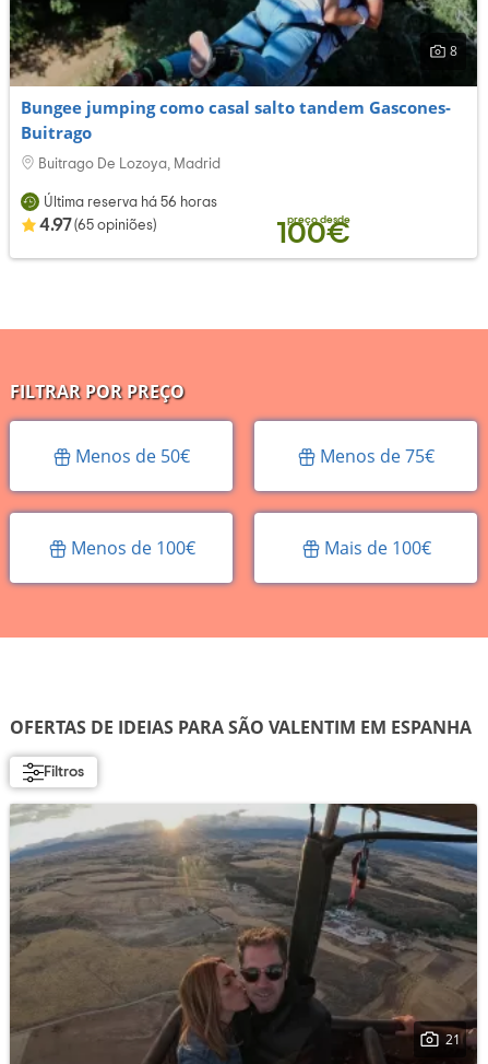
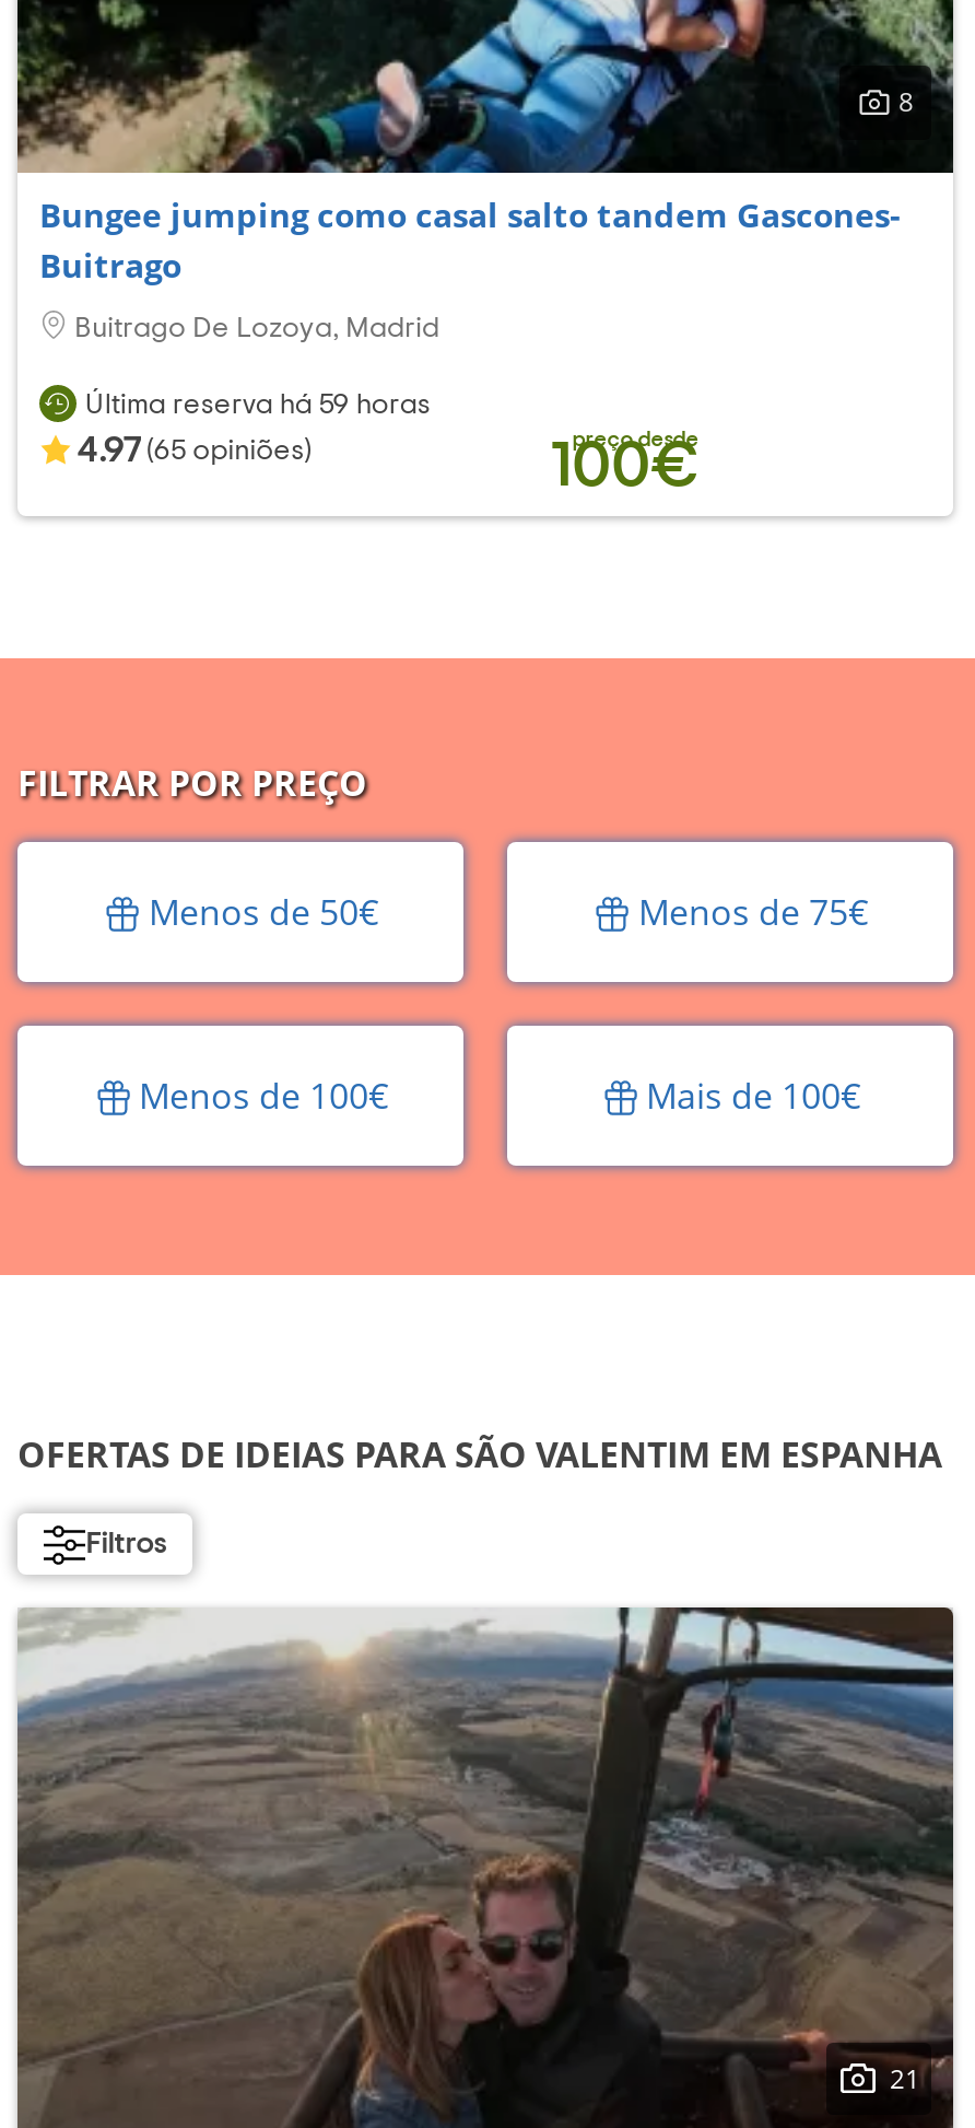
- Última reserva há 56 horas
+ Última reserva há 59 horas
